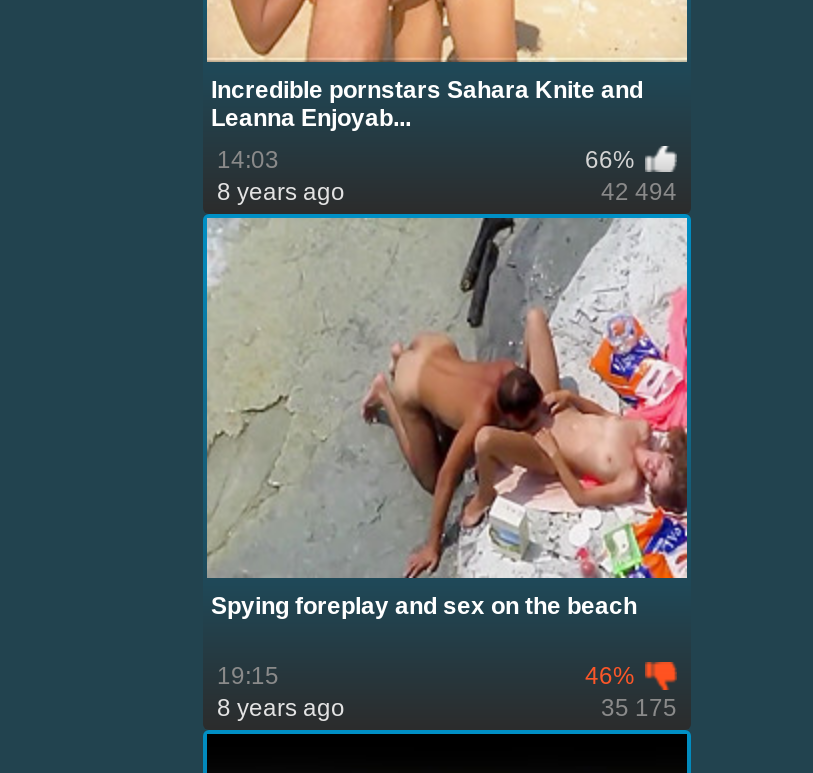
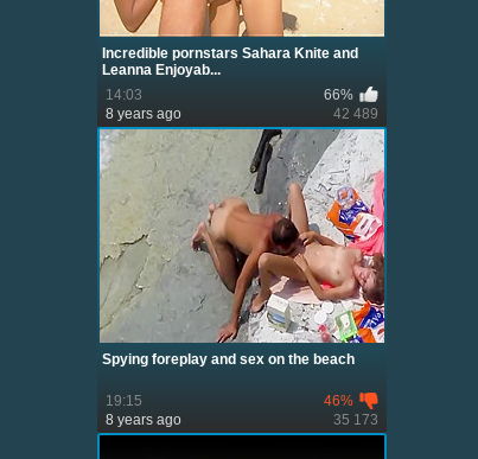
- 42 494
+ 42 489

- 35 175
+ 35 173
